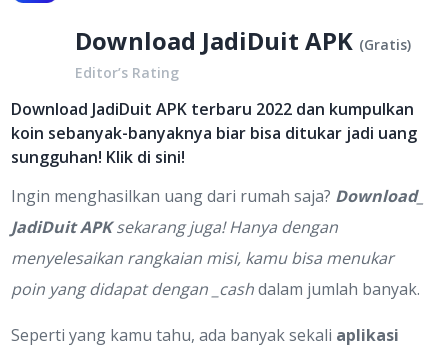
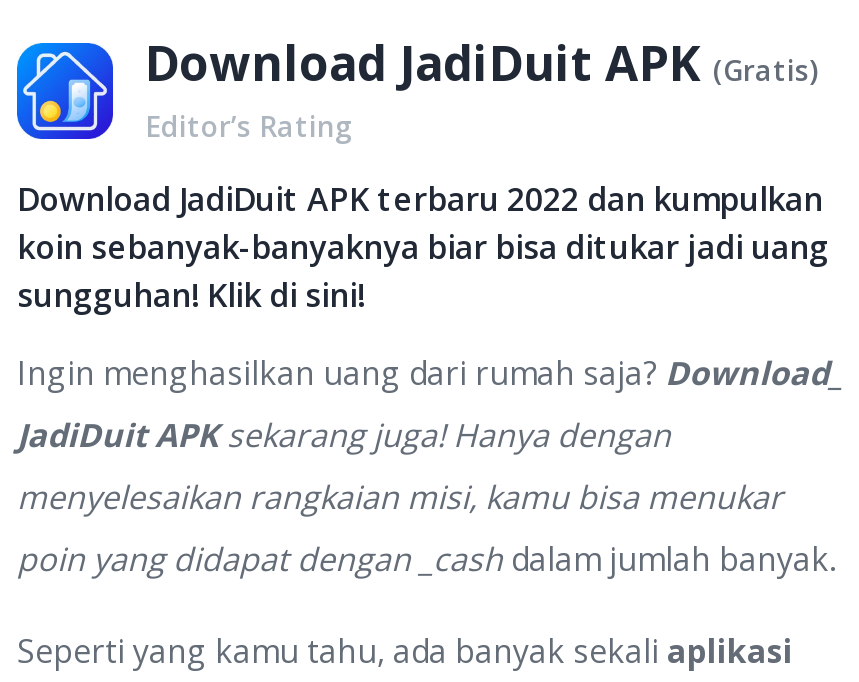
+ [image]
